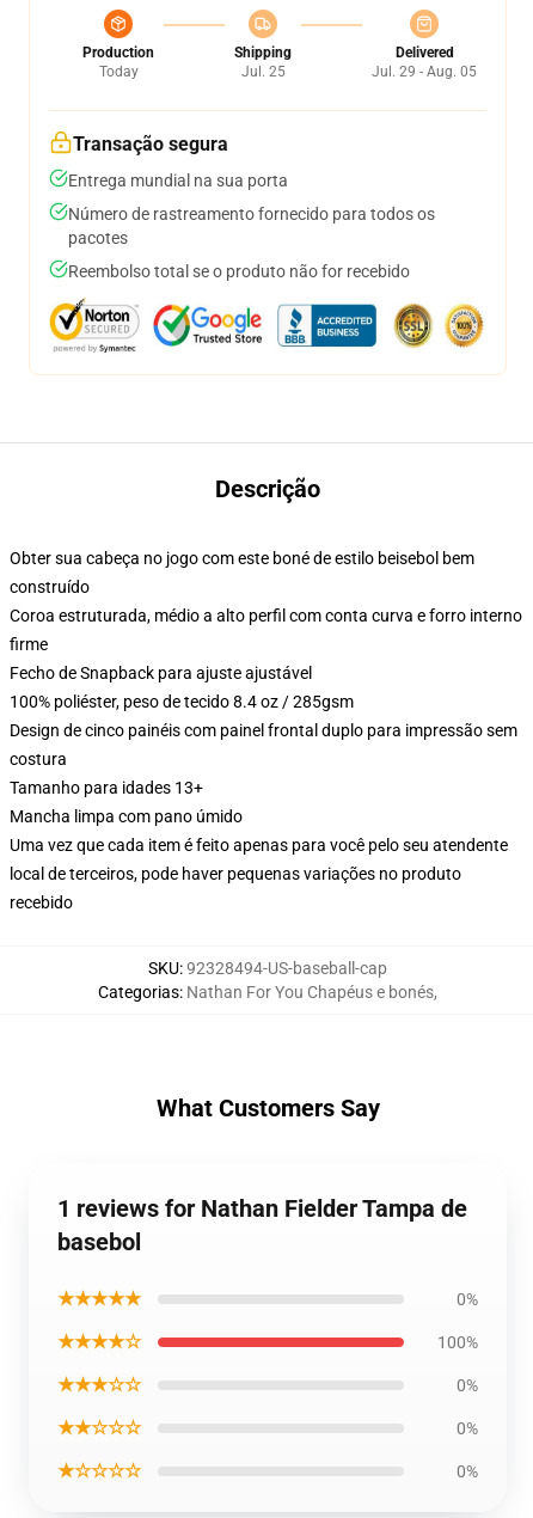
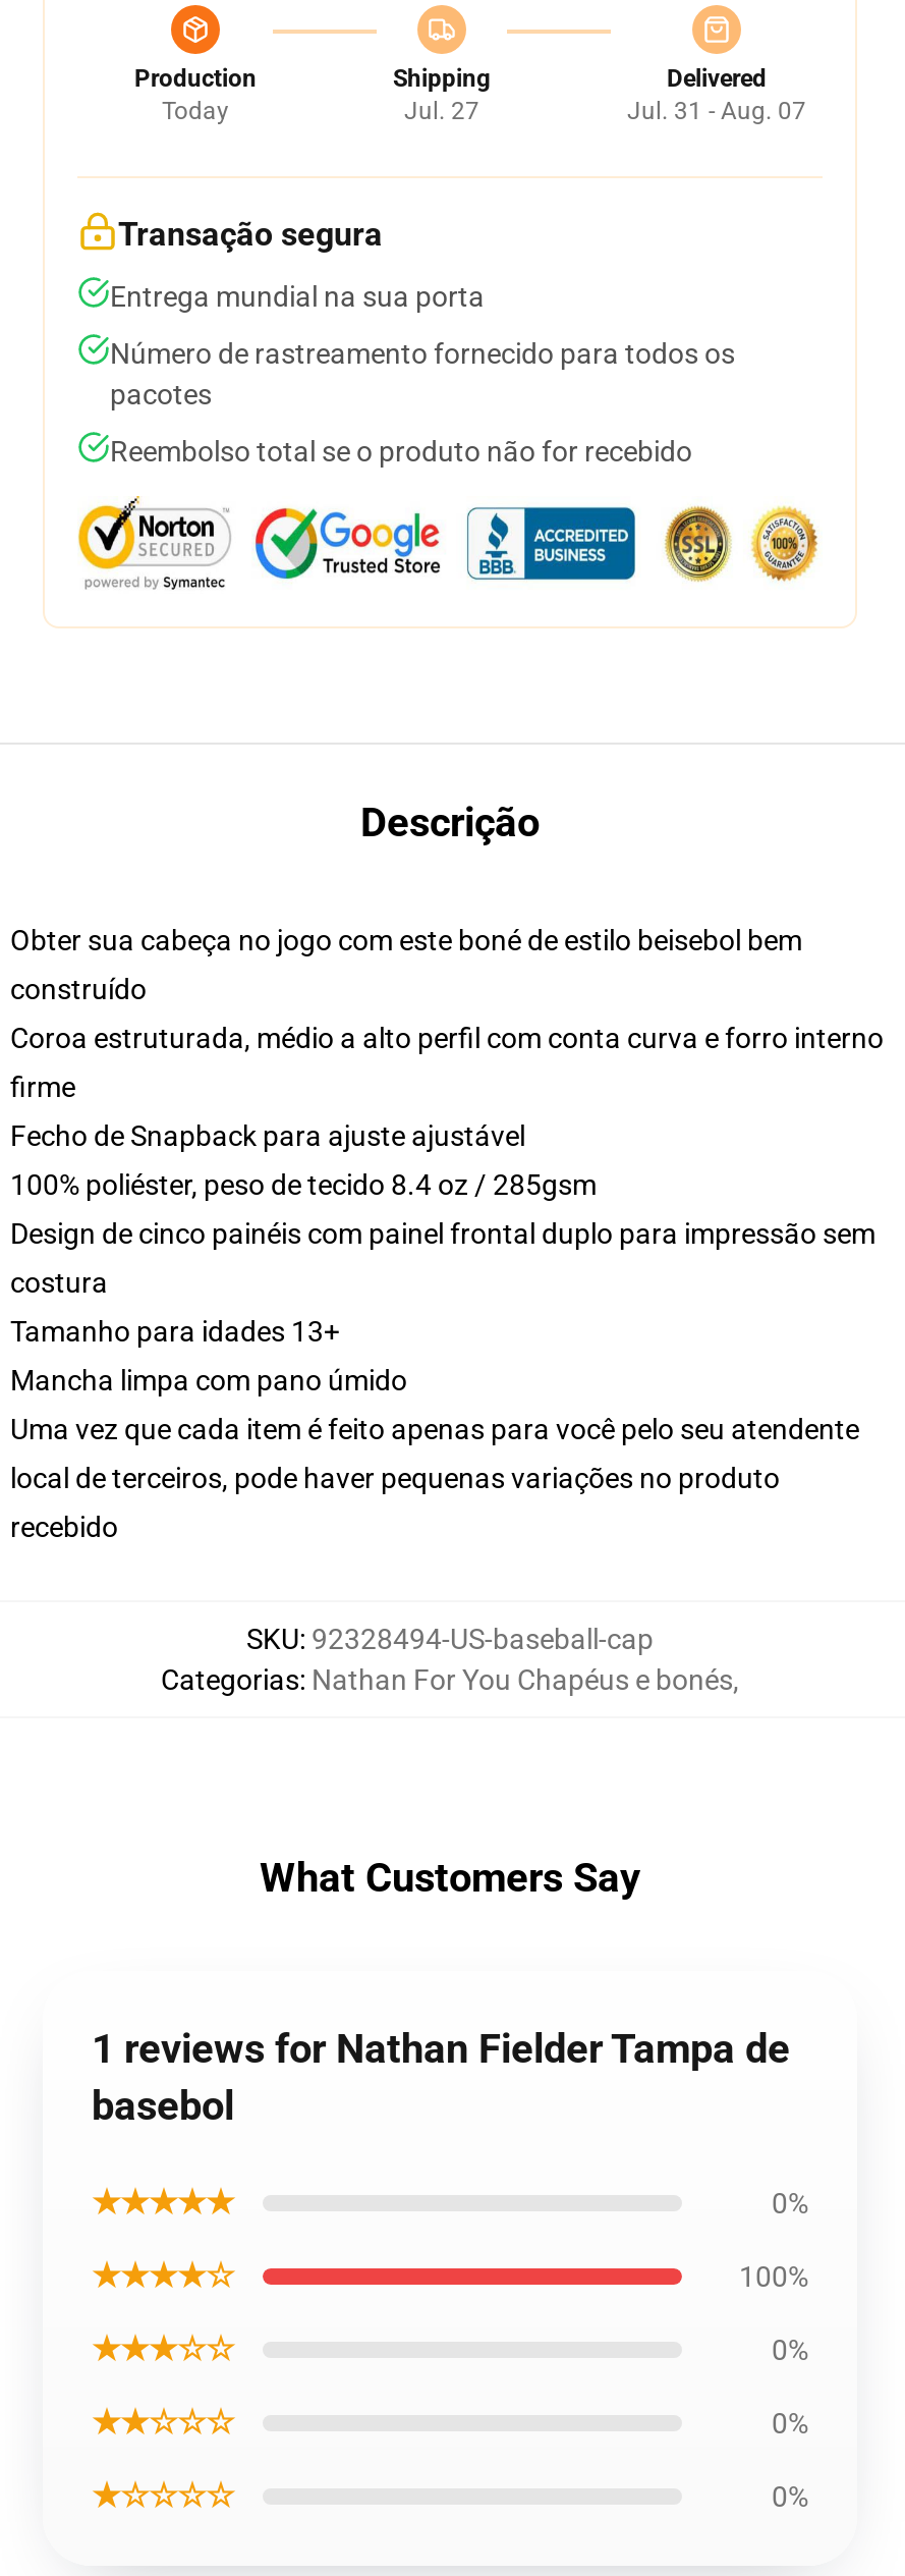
- Jul. 25
+ Jul. 27

- Jul. 29 - Aug. 05
+ Jul. 31 - Aug. 07
